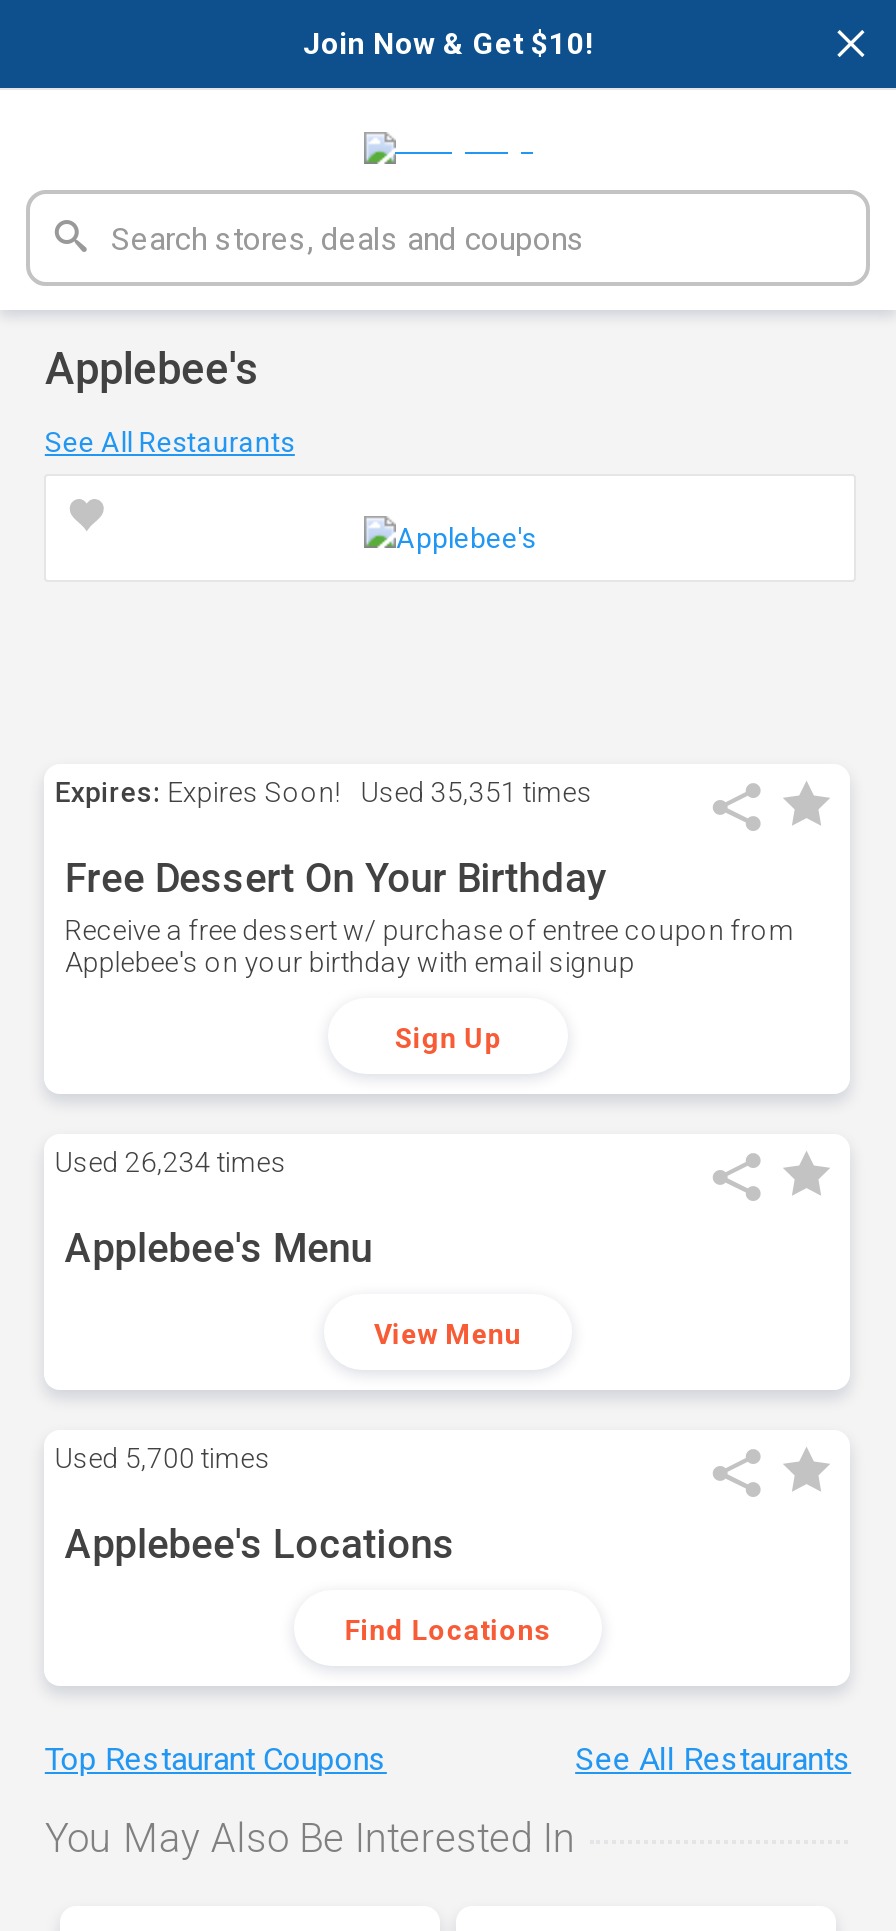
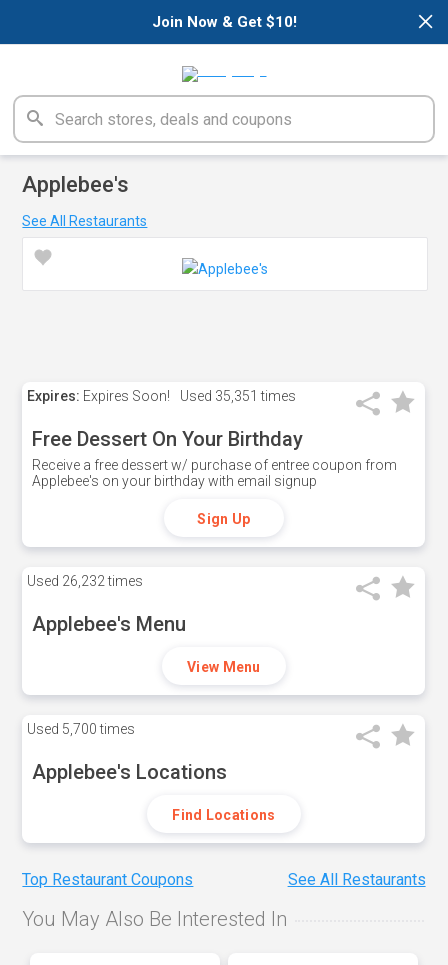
- Used 26,234 times
+ Used 26,232 times
